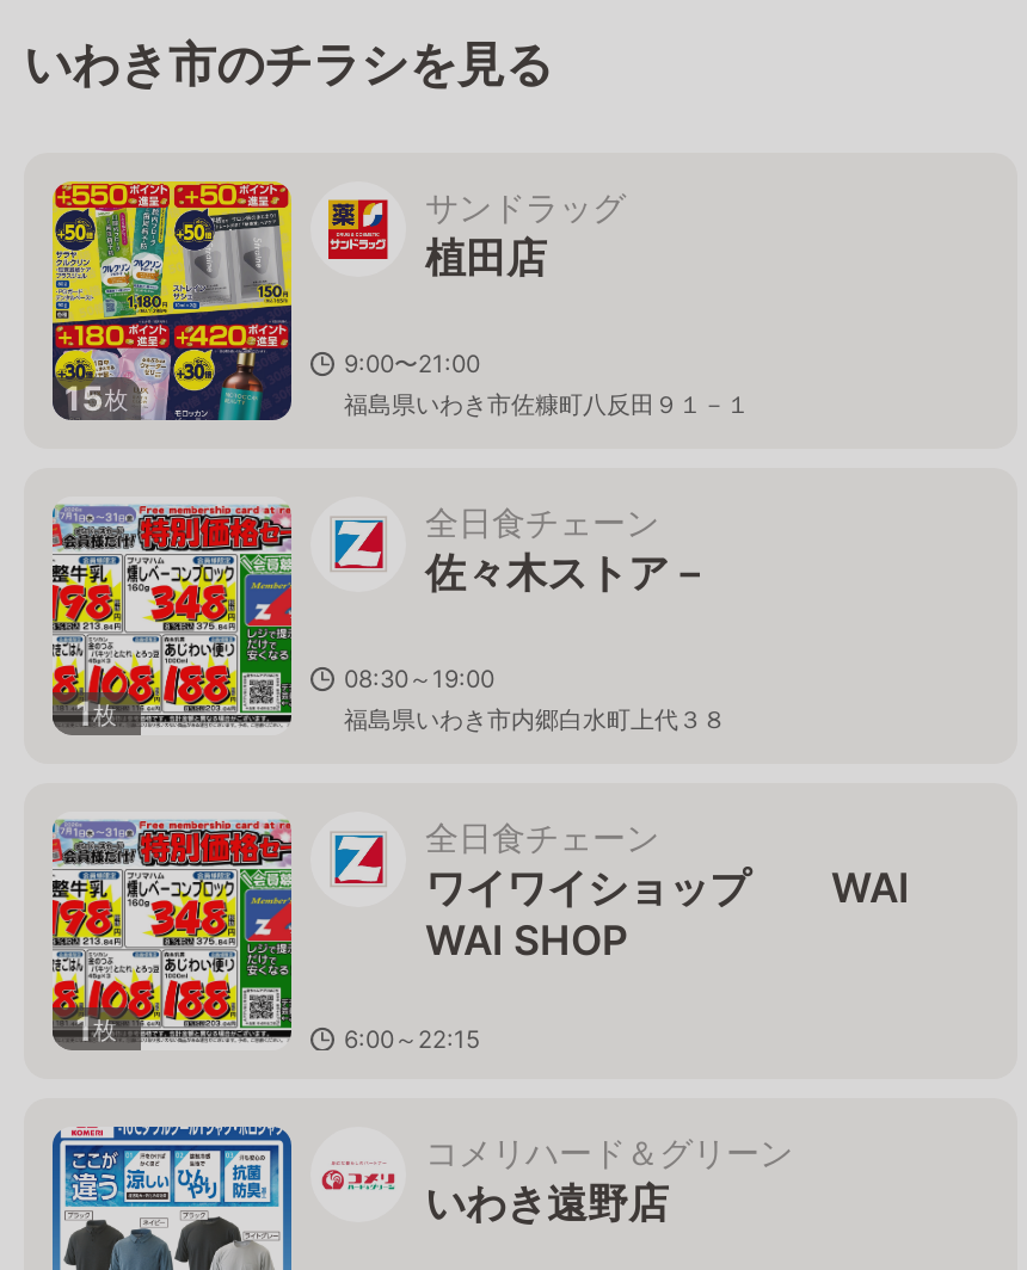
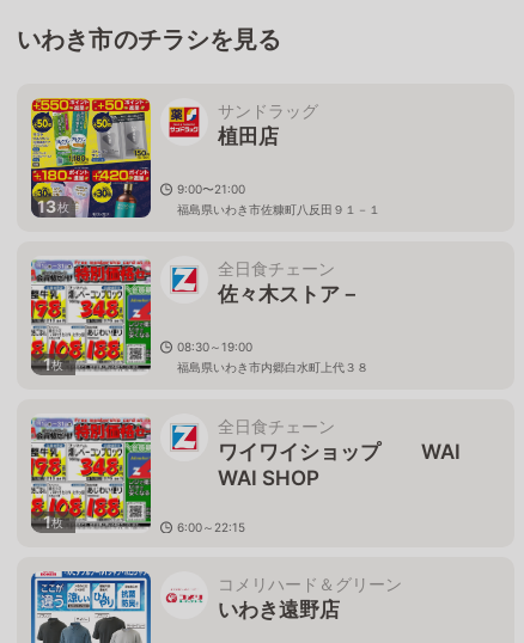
- 15枚
+ 13枚
